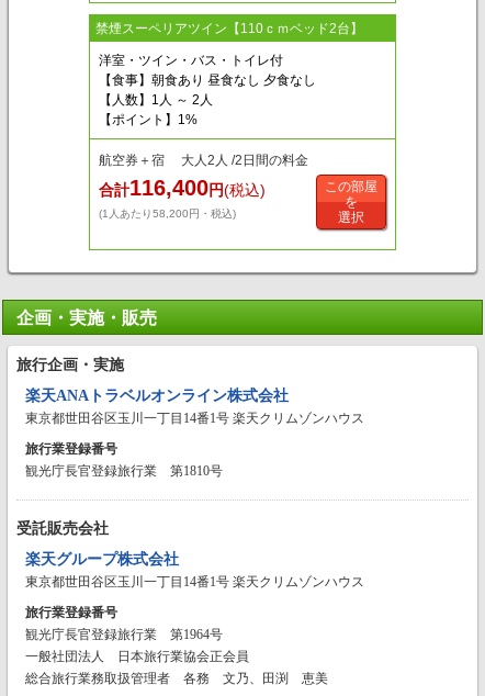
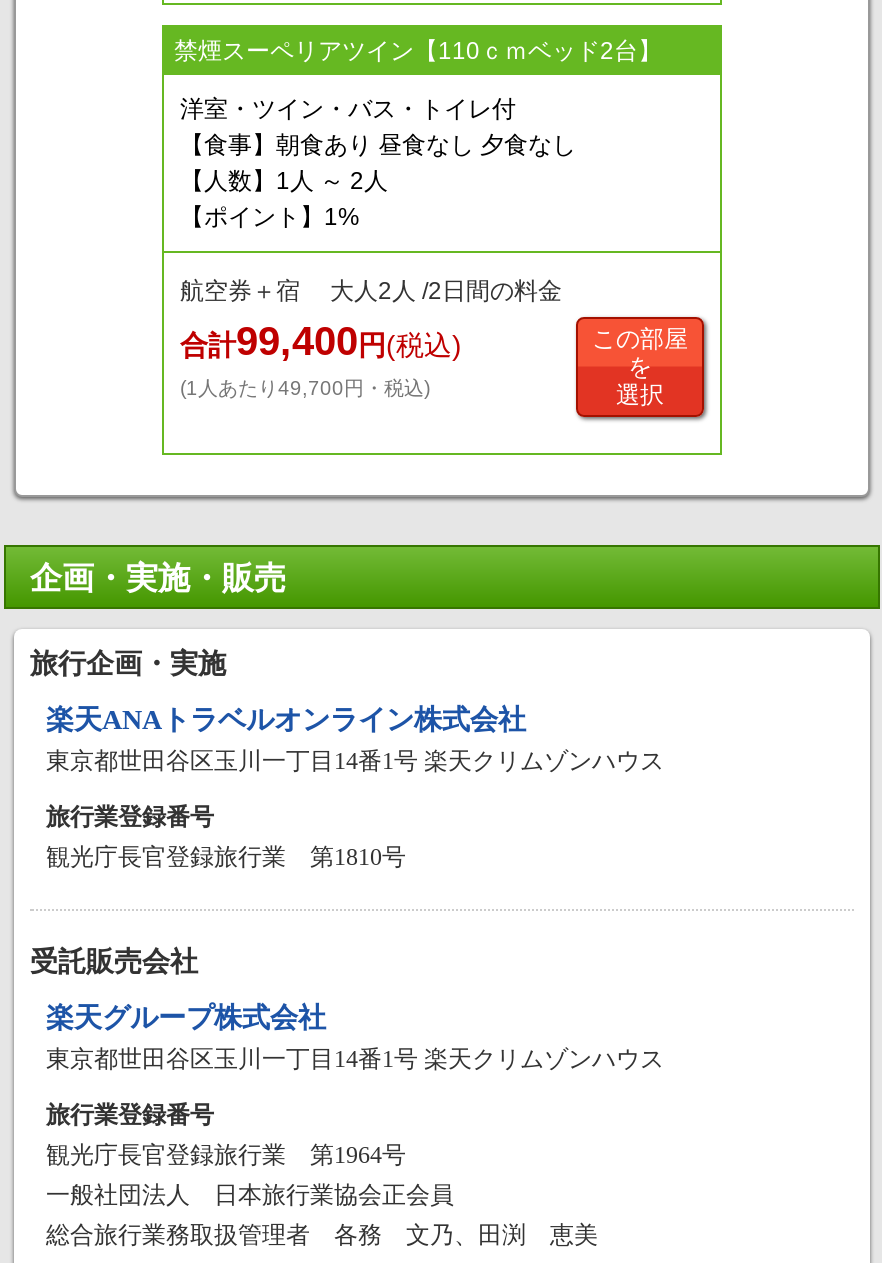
- 合計116,400円(税込)
+ 合計99,400円(税込)

- (1人あたり58,200円・税込)
+ (1人あたり49,700円・税込)
